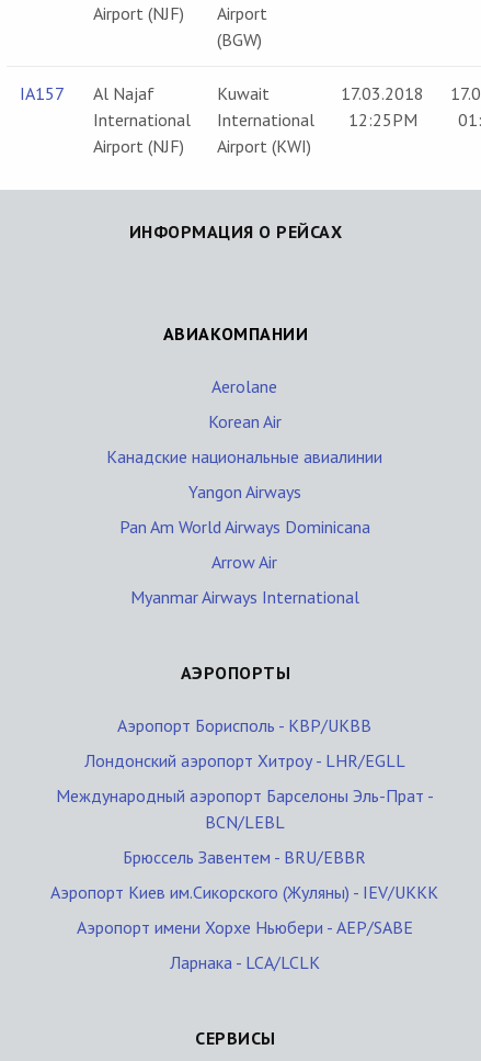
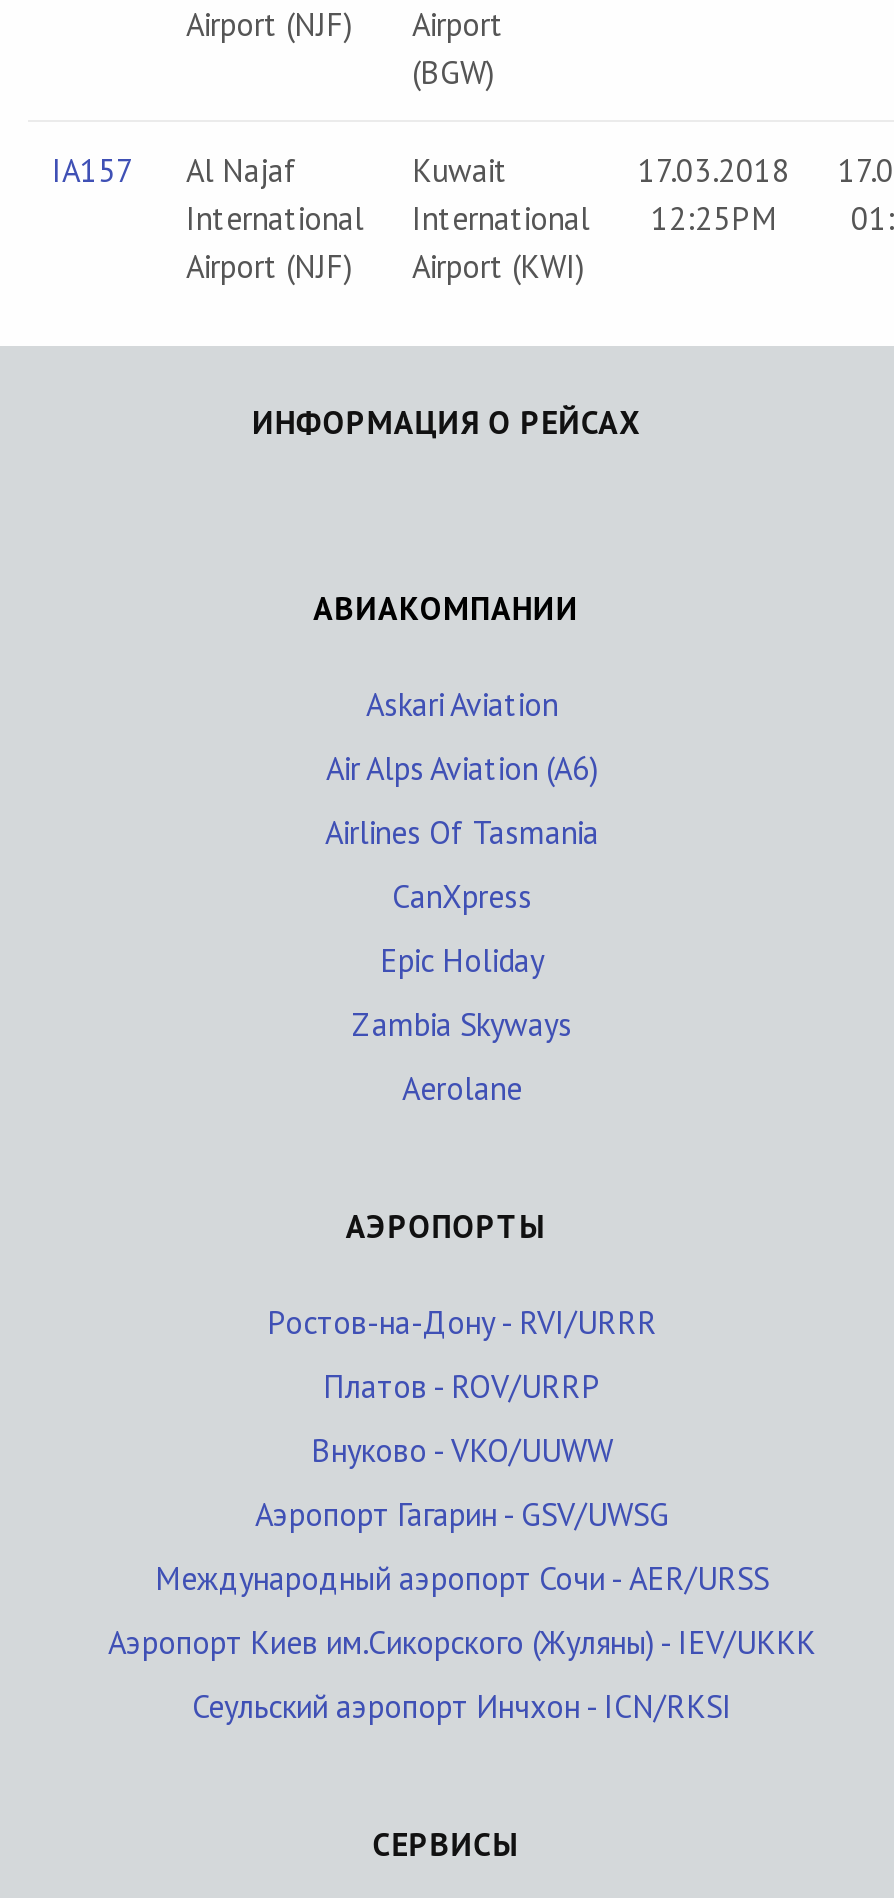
+ Askari Aviation
+ Air Alps Aviation (A6)
+ Airlines Of Tasmania
+ CanXpress
+ Epic Holiday
+ Zambia Skyways

moved down: Aerolane

- Korean Air
- Канадские национальные авиалинии
- Yangon Airways
- Pan Am World Airways Dominicana
- Arrow Air
- Myanmar Airways International

- Аэропорт Борисполь - KBP/UKBB
- Лондонский аэропорт Хитроу - LHR/EGLL
- Международный аэропорт Барселоны Эль-Прат -
- BCN/LEBL
- Брюссель Завентем - BRU/EBBR
+ Ростов-на-Дону - RVI/URRR
+ Платов - ROV/URRP
+ Внуково - VKO/UUWW
+ Аэропорт Гагарин - GSV/UWSG
+ Международный аэропорт Сочи - AER/URSS

- Аэропорт имени Хорхе Ньюбери - AEP/SABE
- Ларнака - LCA/LCLK
+ Сеульский аэропорт Инчхон - ICN/RKSI
